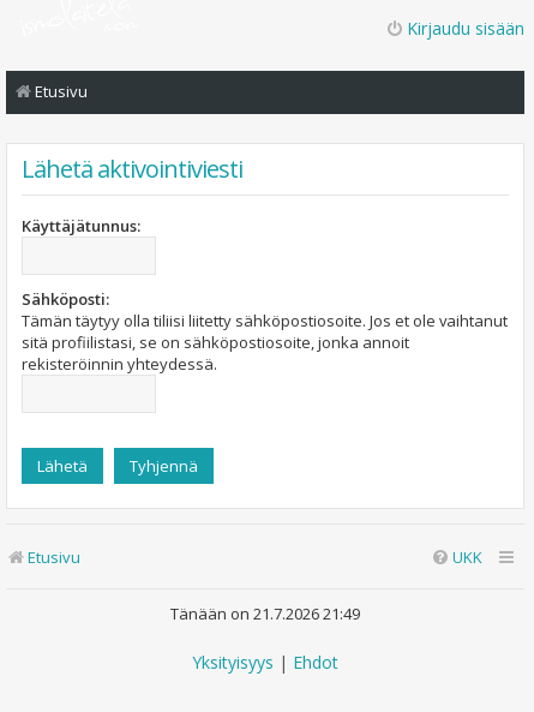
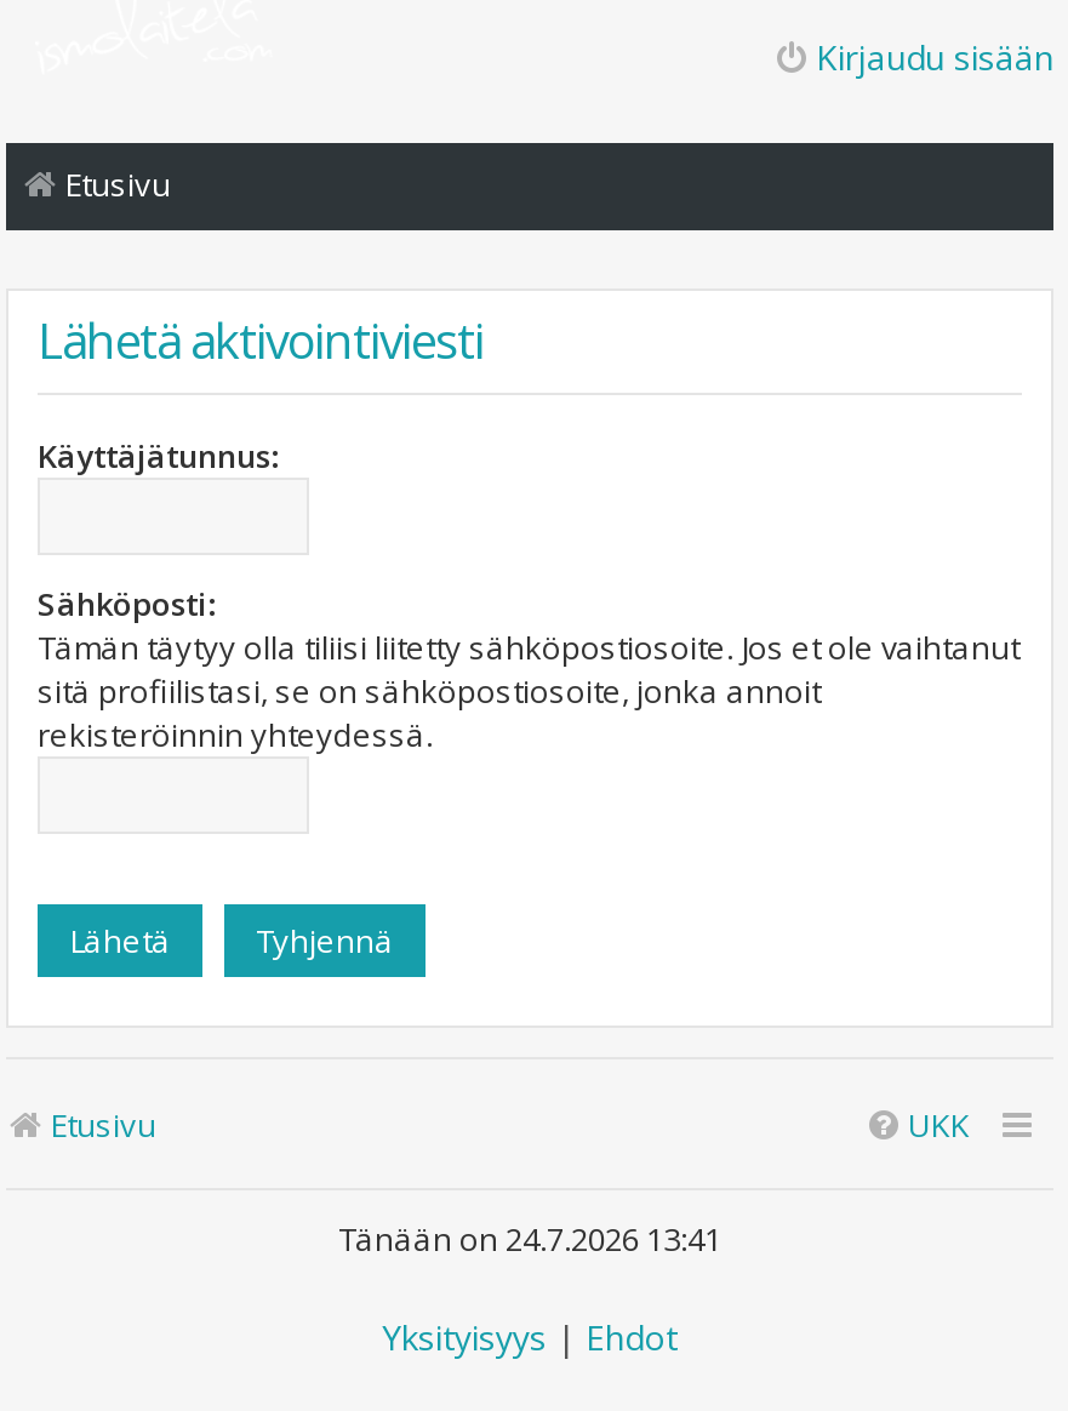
- Tänään on 21.7.2026 21:49
+ Tänään on 24.7.2026 13:41
